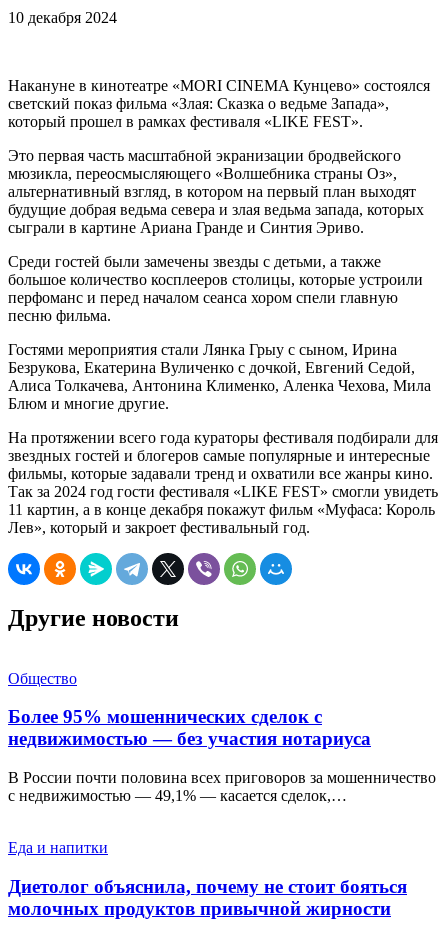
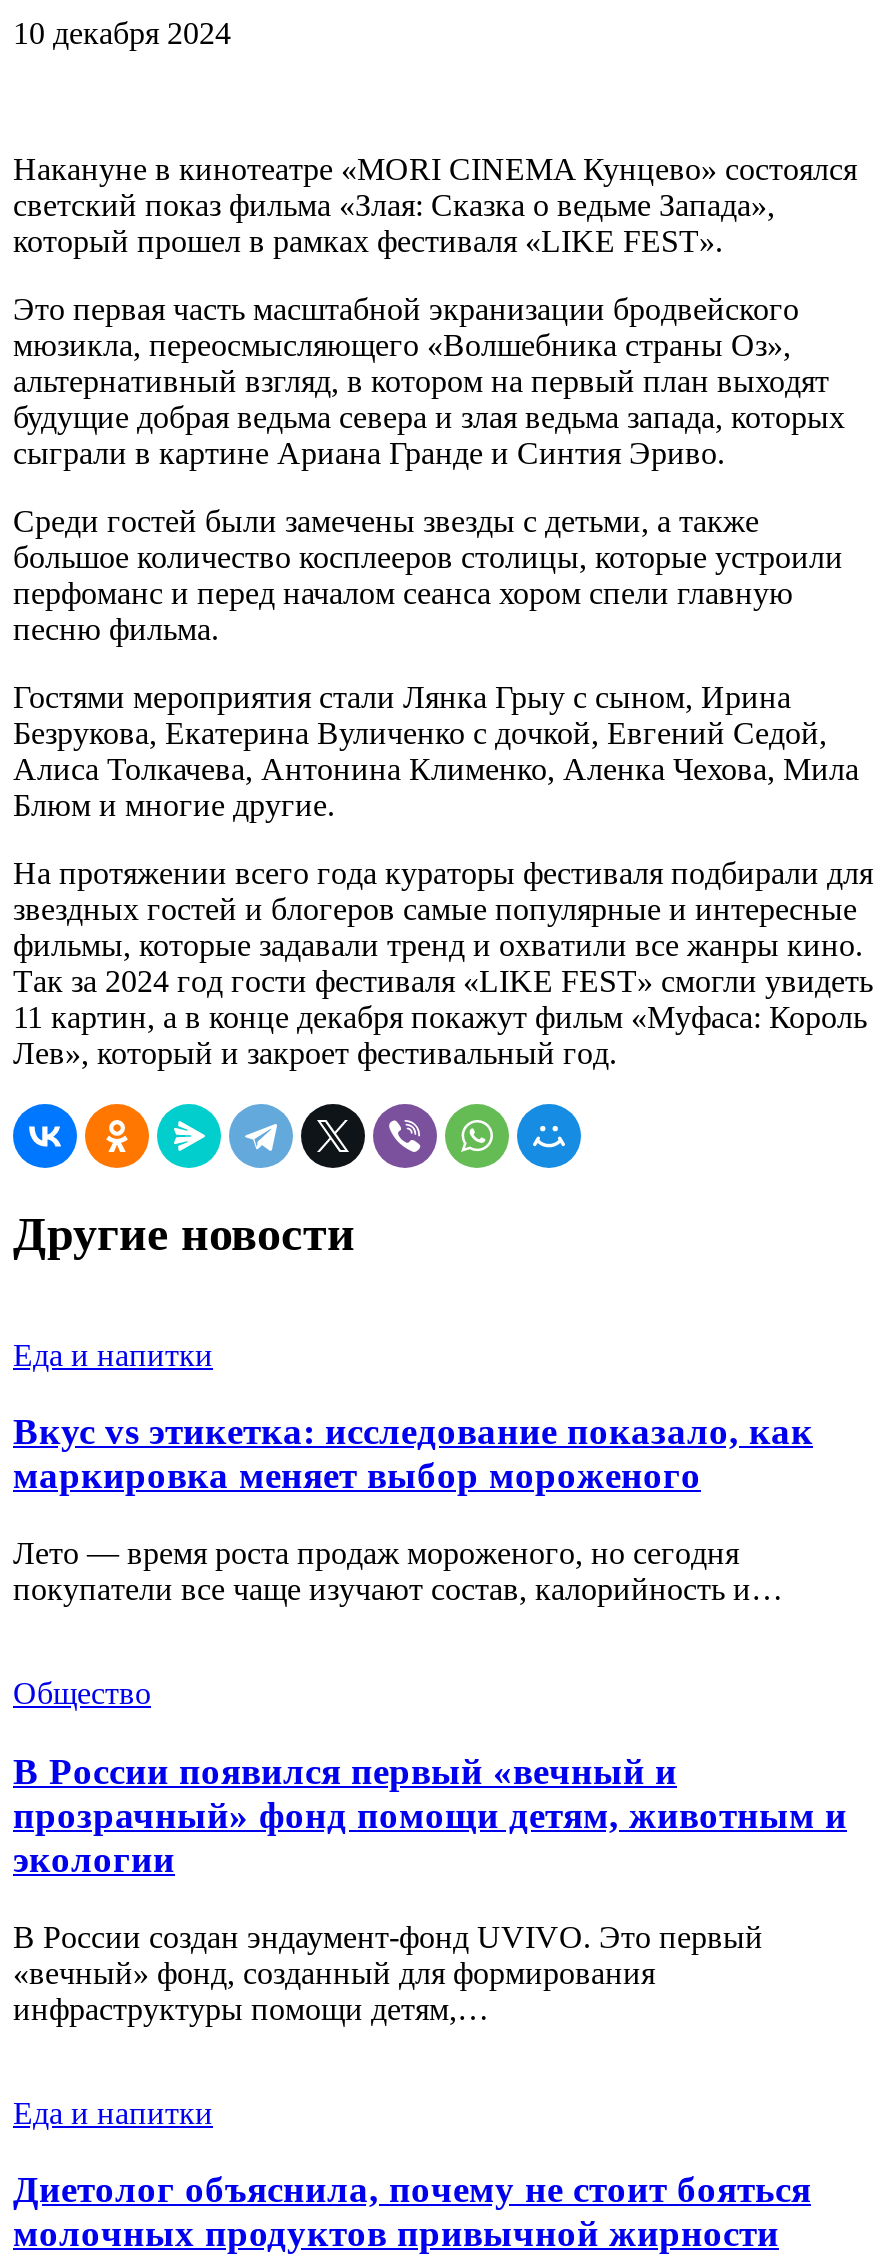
+ Еда и напитки
+ Вкус vs этикетка: исследование показало, как
+ маркировка меняет выбор мороженого
+ Лето — время роста продаж мороженого, но сегодня
+ покупатели все чаще изучают состав, калорийность и…

- Более 95% мошеннических сделок с
- недвижимостью — без участия нотариуса
+ В России появился первый «вечный и
+ прозрачный» фонд помощи детям, животным и
+ экологии

- В России почти половина всех приговоров за мошенничество
- с недвижимостью — 49,1% — касается сделок,…
+ В России создан эндаумент-фонд UVIVO. Это первый
+ «вечный» фонд, созданный для формирования
+ инфраструктуры помощи детям,…
